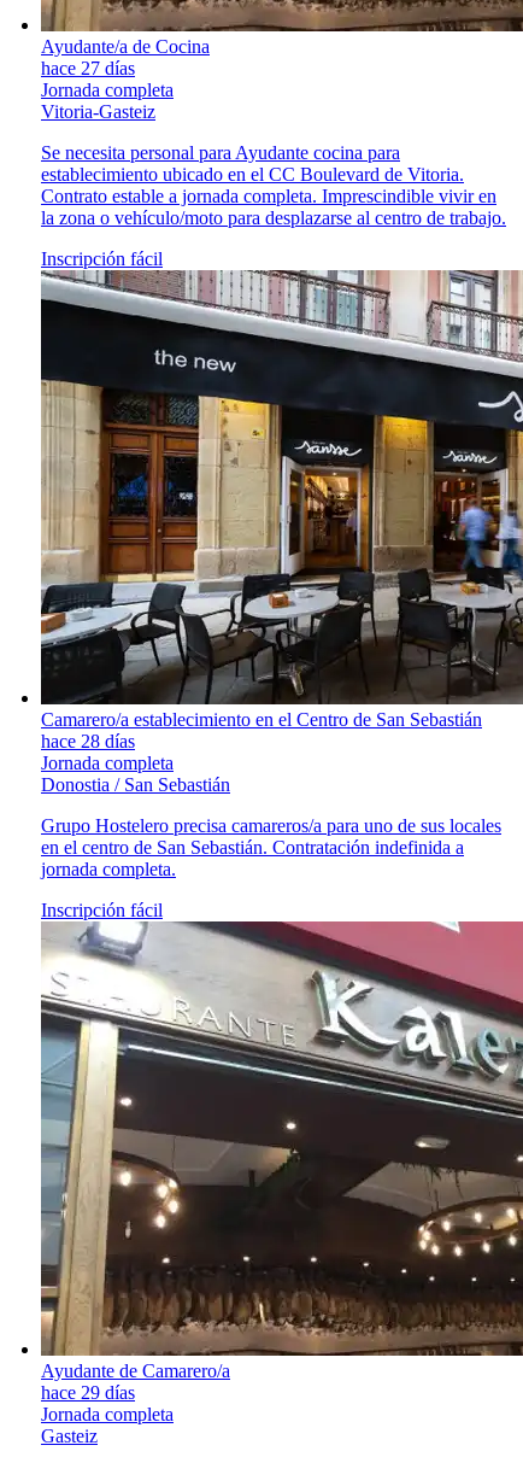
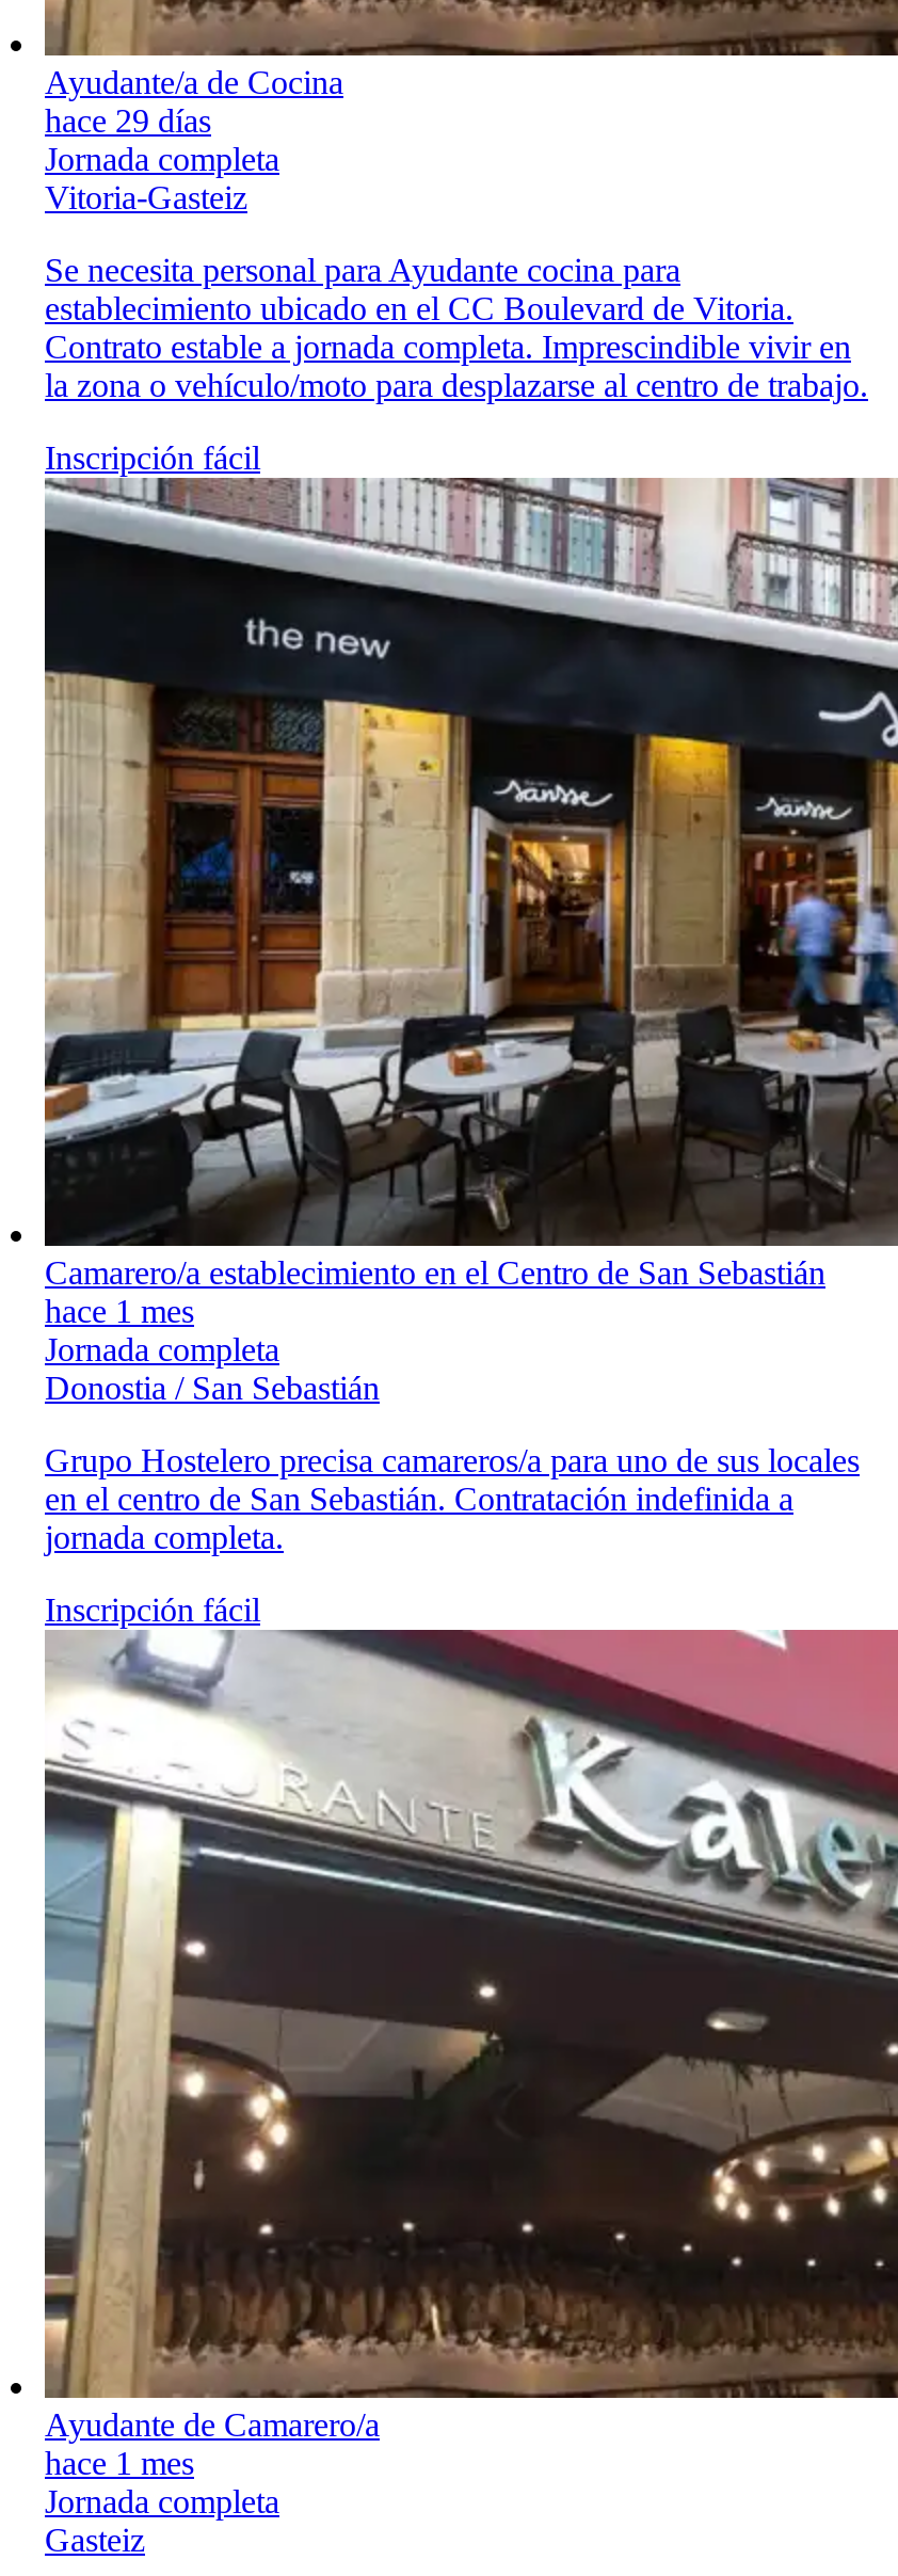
- hace 27 días
+ hace 29 días

- hace 28 días
+ hace 1 mes

- hace 29 días
+ hace 1 mes
